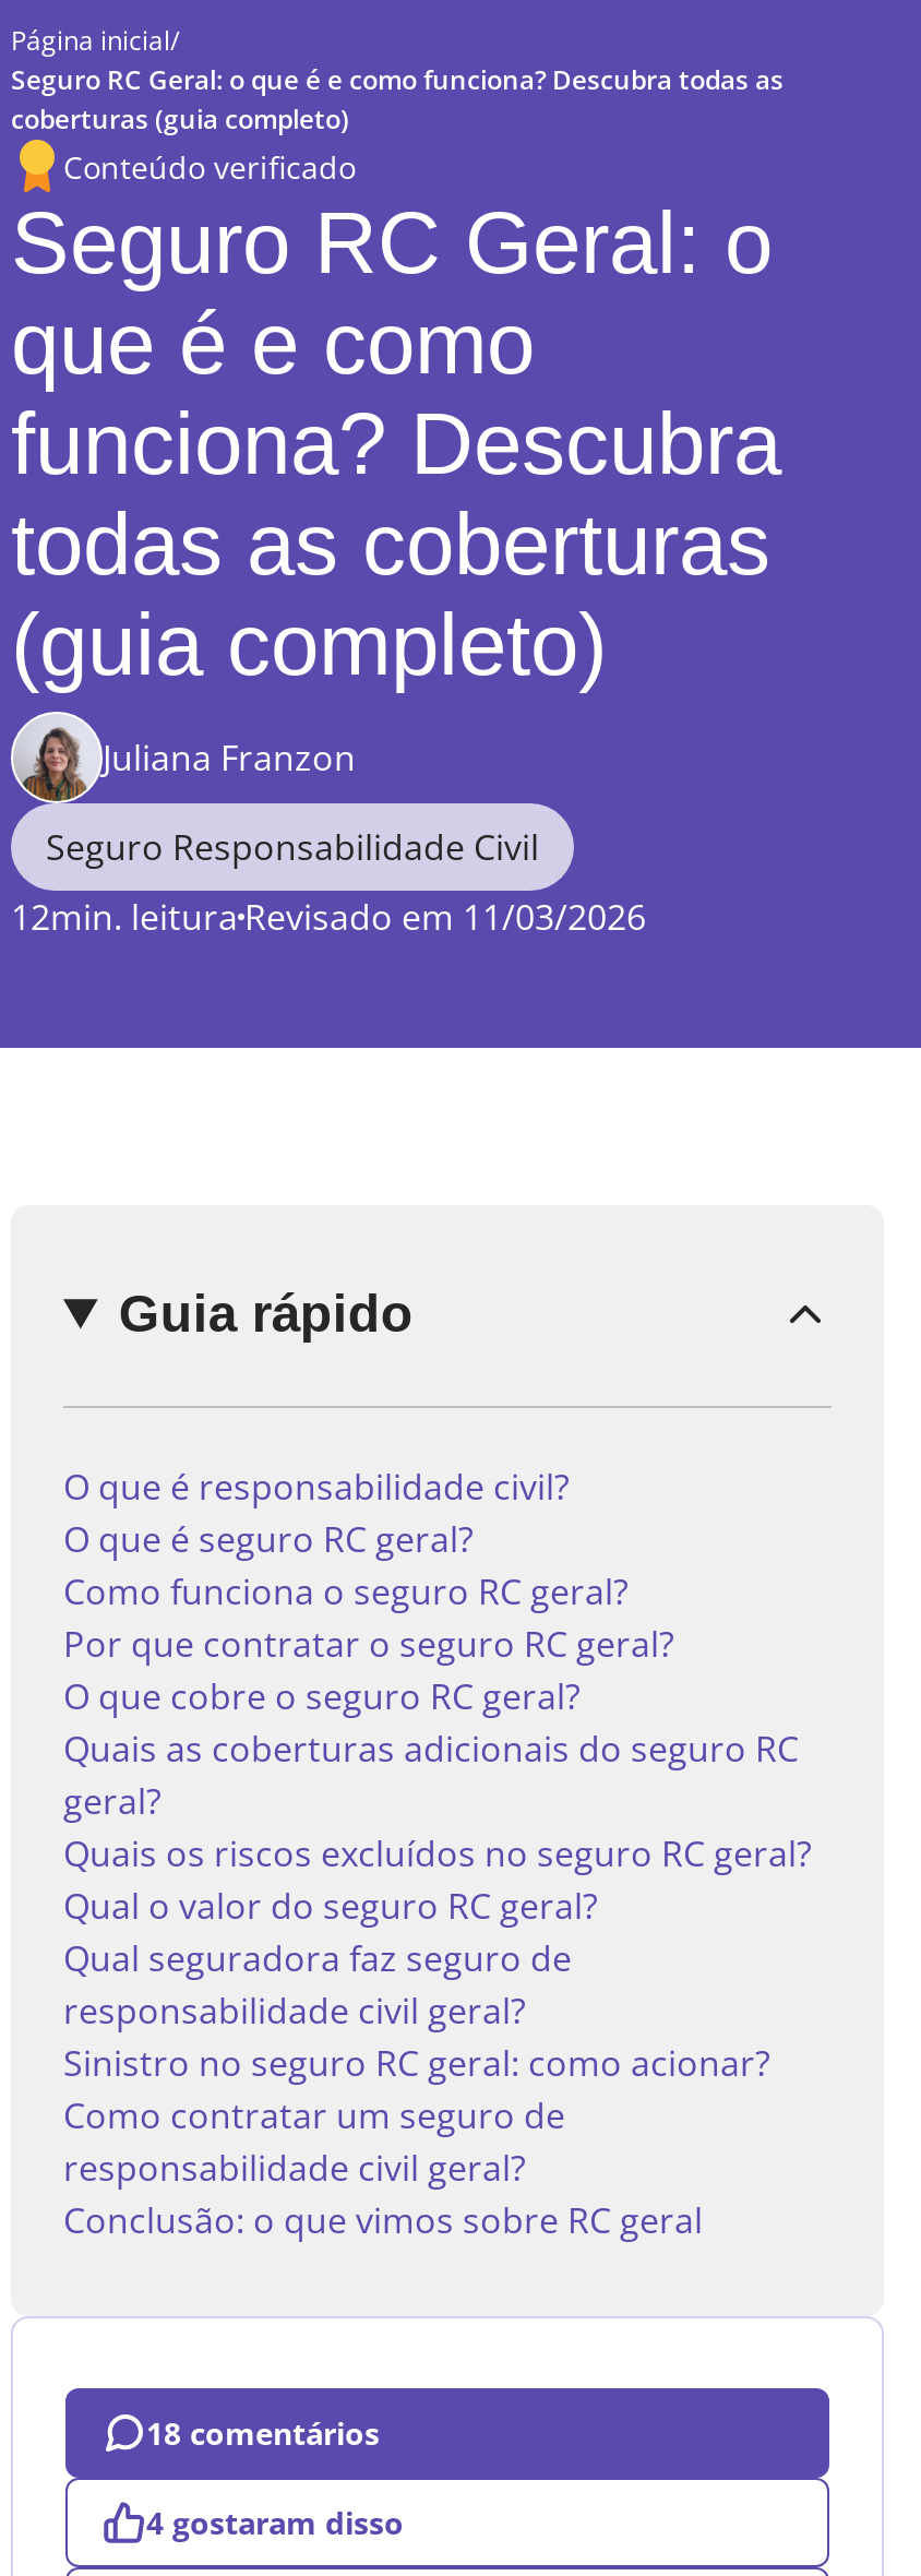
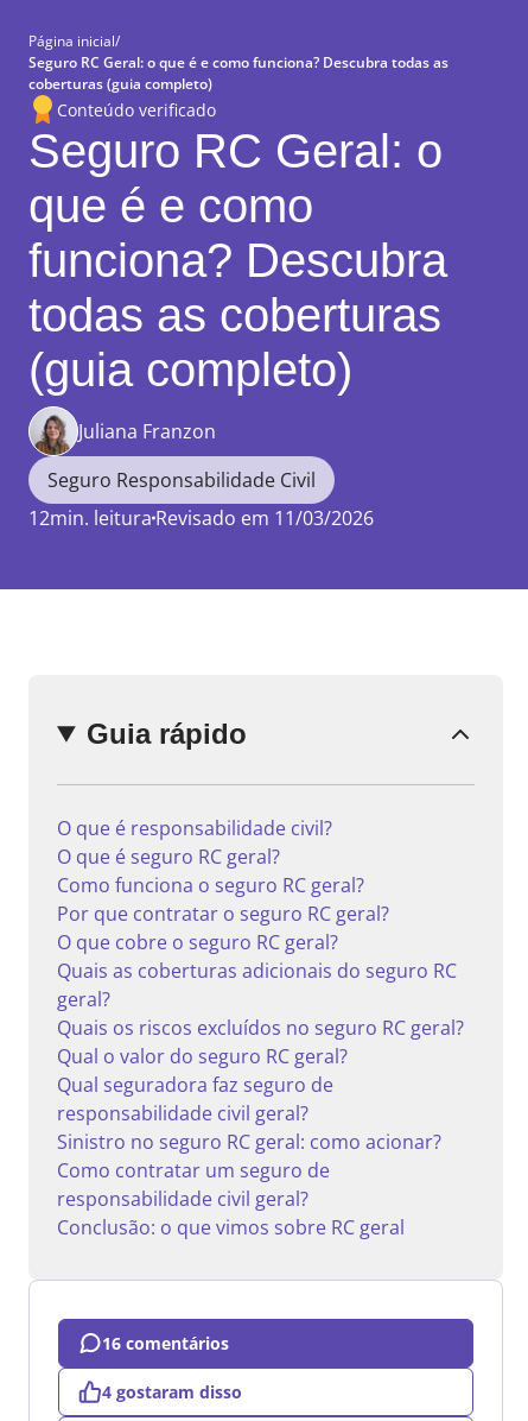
- 18 comentários
+ 16 comentários
